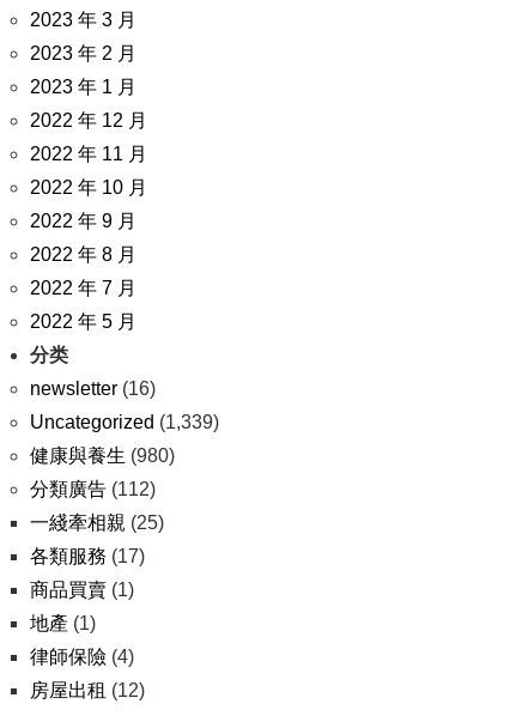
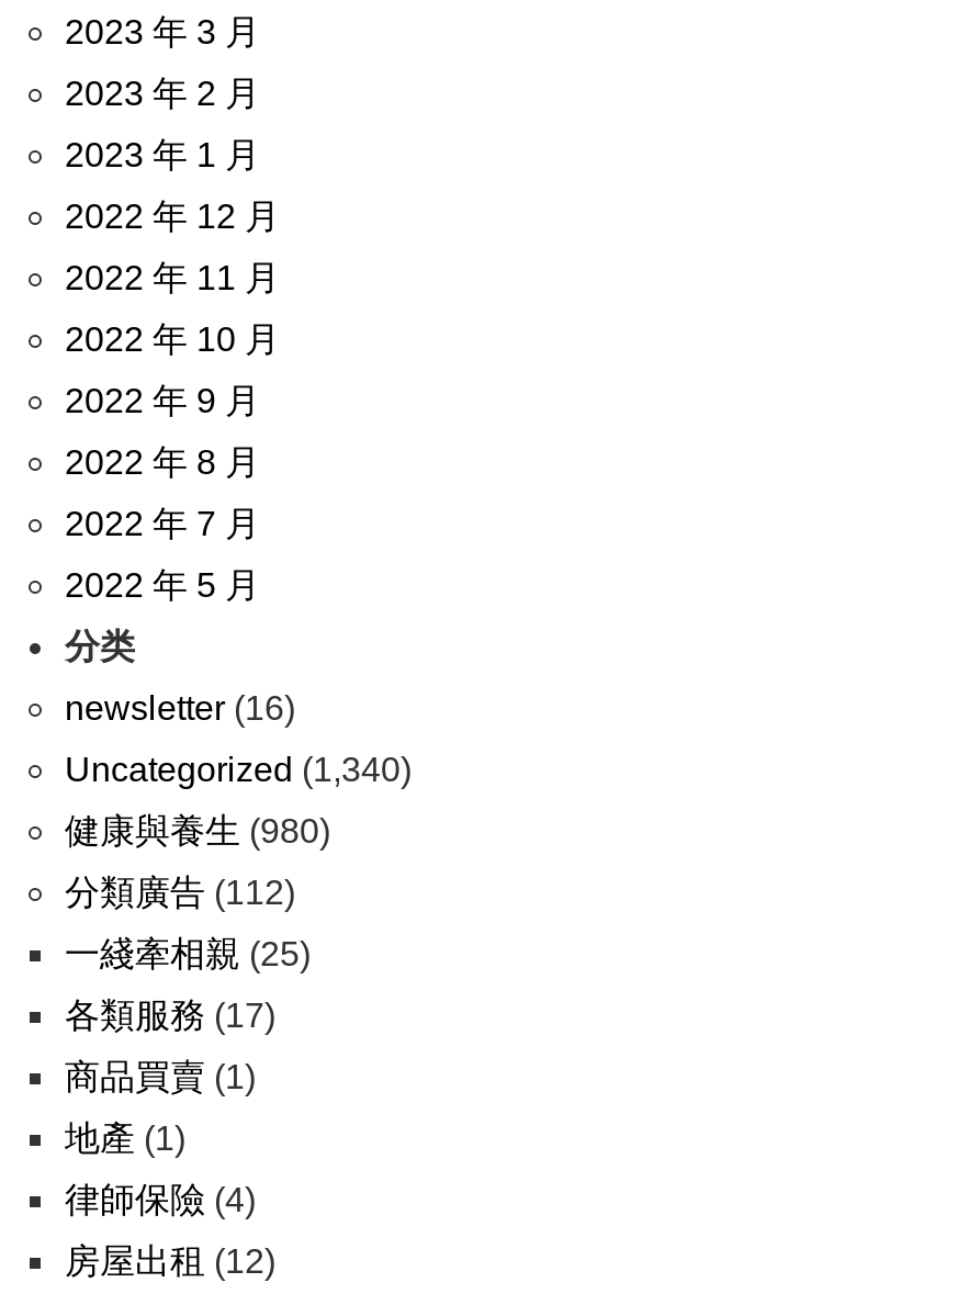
- Uncategorized (1,339)
+ Uncategorized (1,340)
